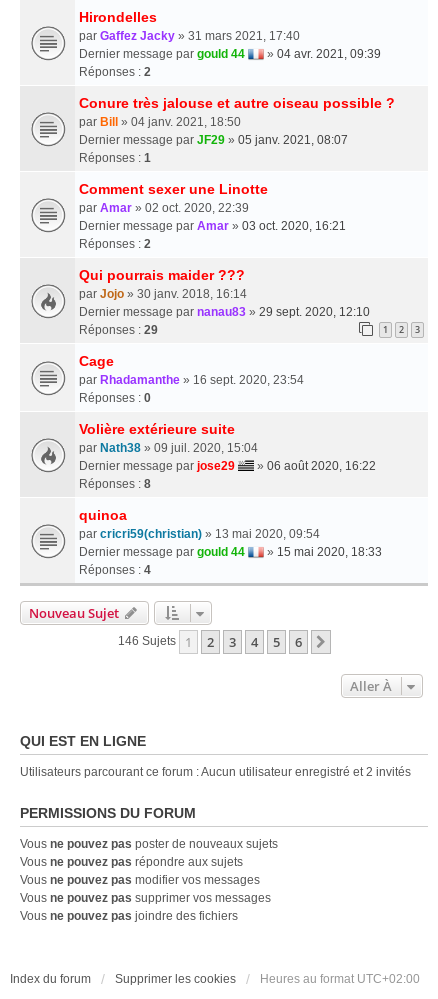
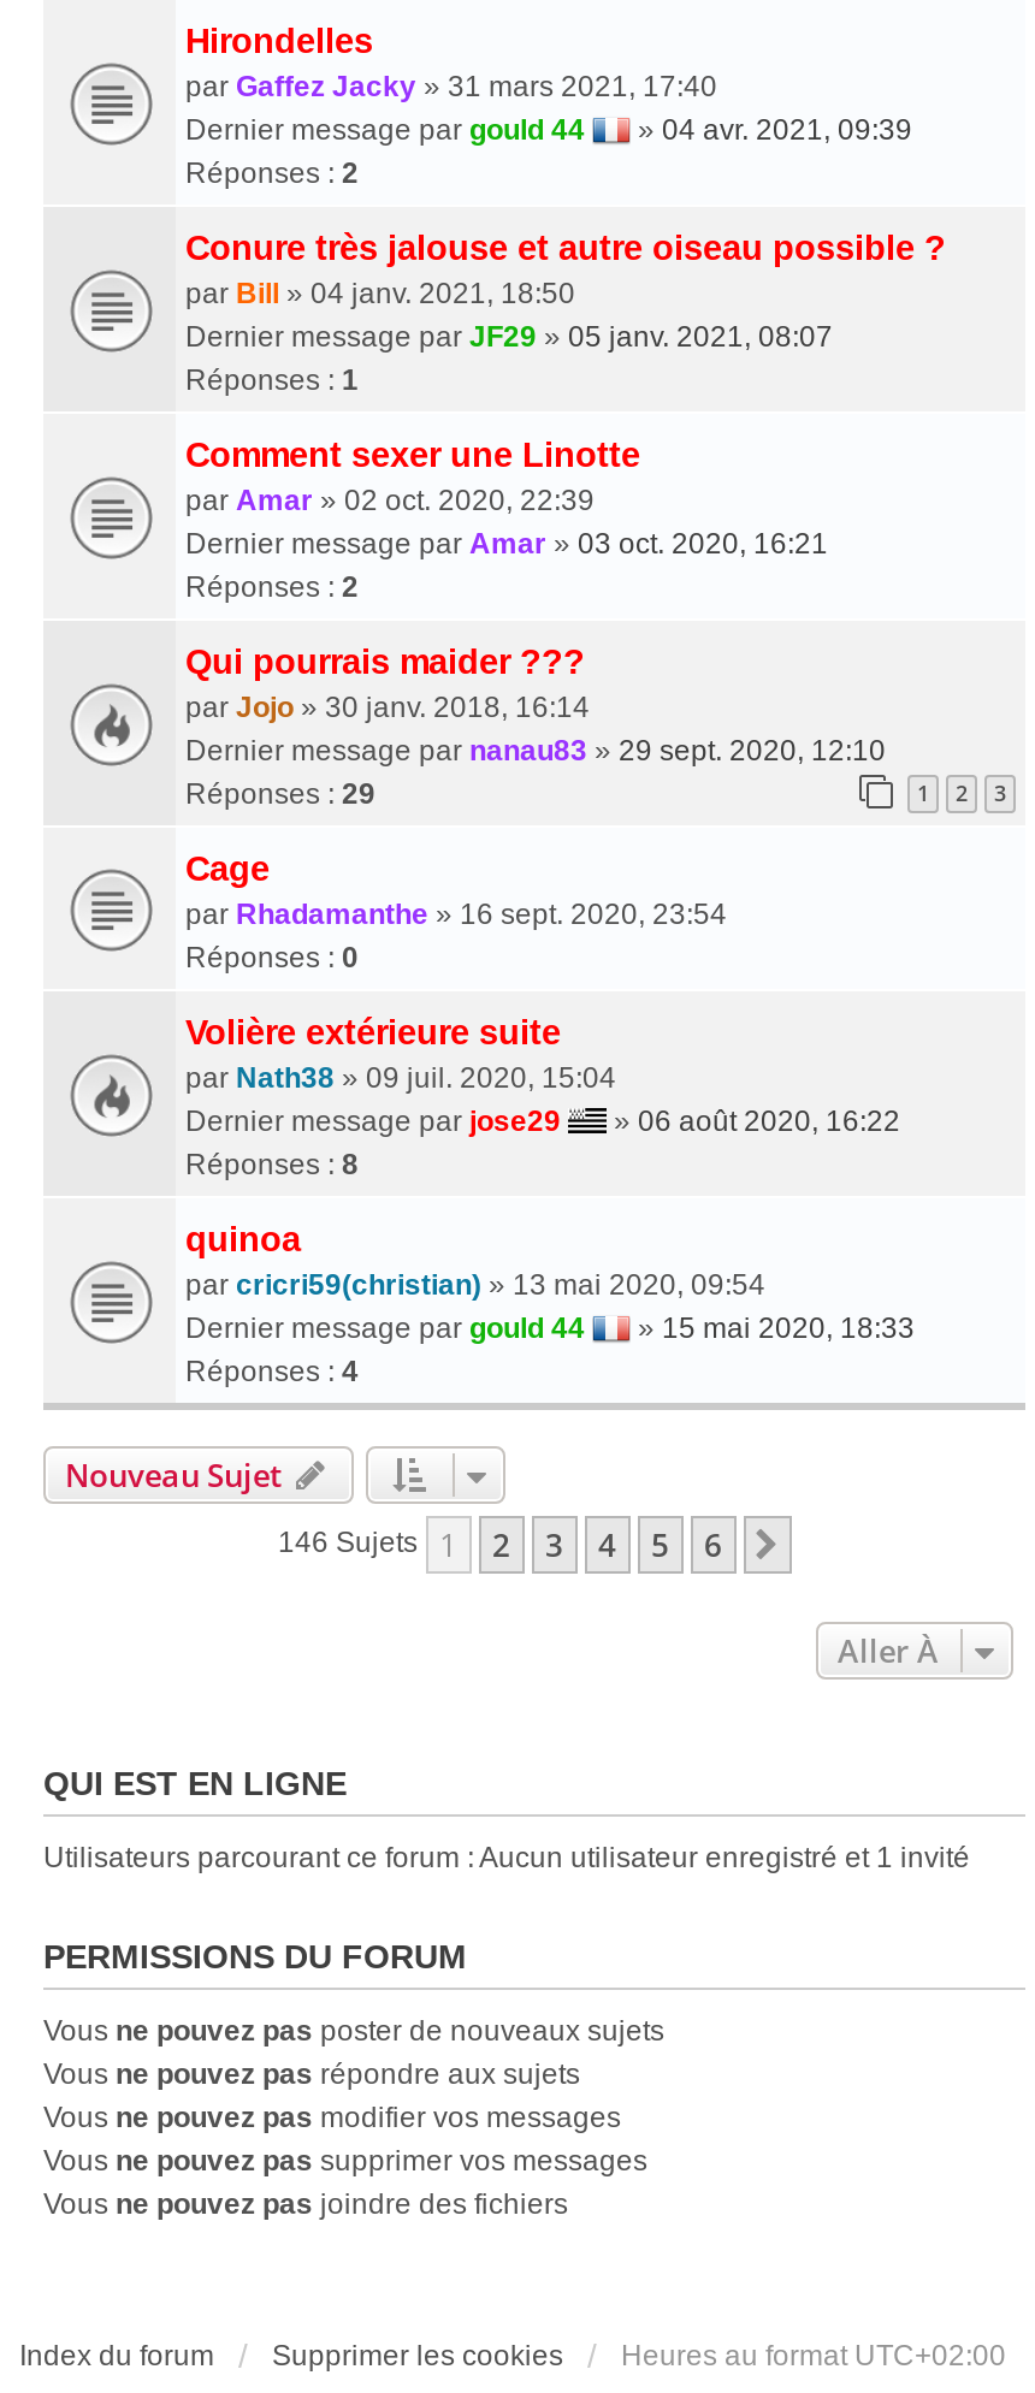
- Utilisateurs parcourant ce forum : Aucun utilisateur enregistré et 2 invités
+ Utilisateurs parcourant ce forum : Aucun utilisateur enregistré et 1 invité
